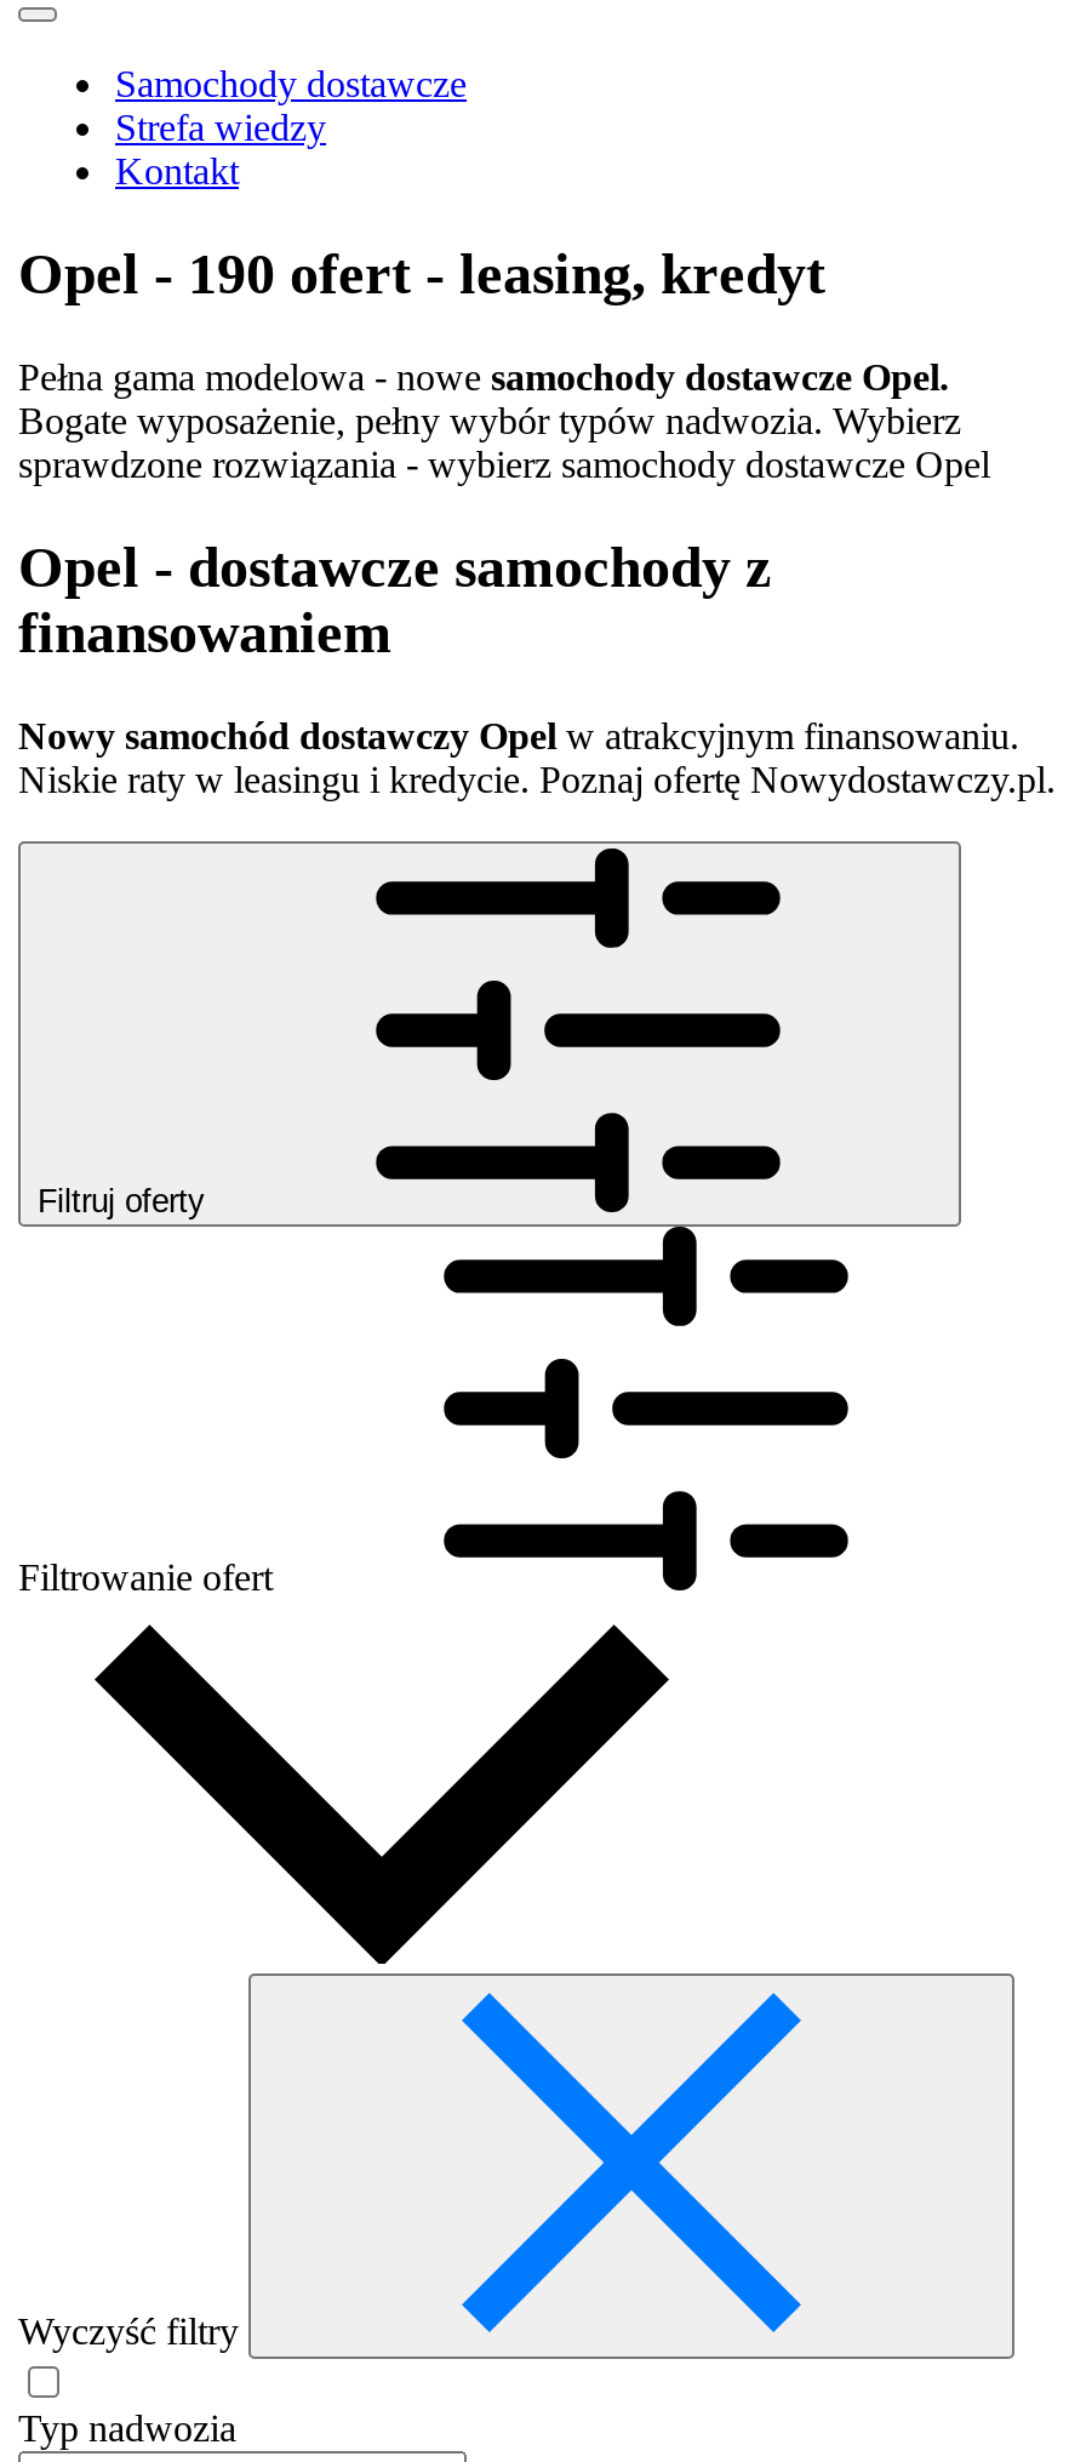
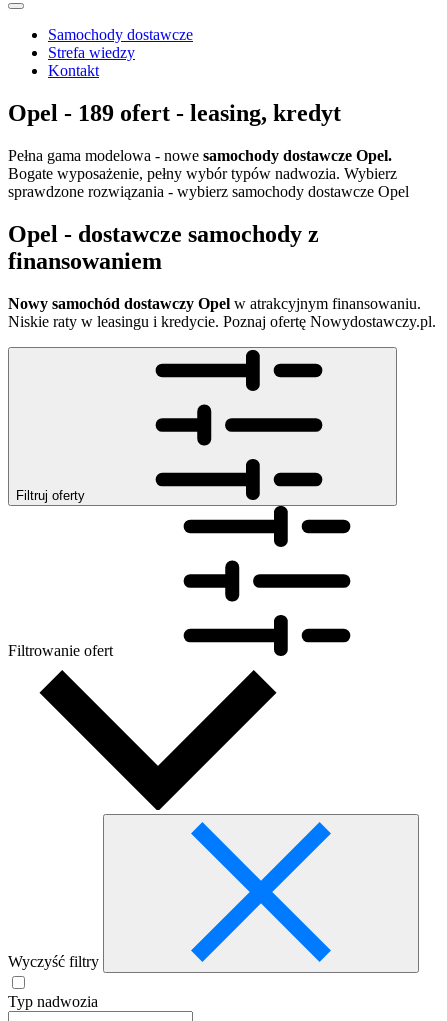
- Opel - 190 ofert - leasing, kredyt
+ Opel - 189 ofert - leasing, kredyt
